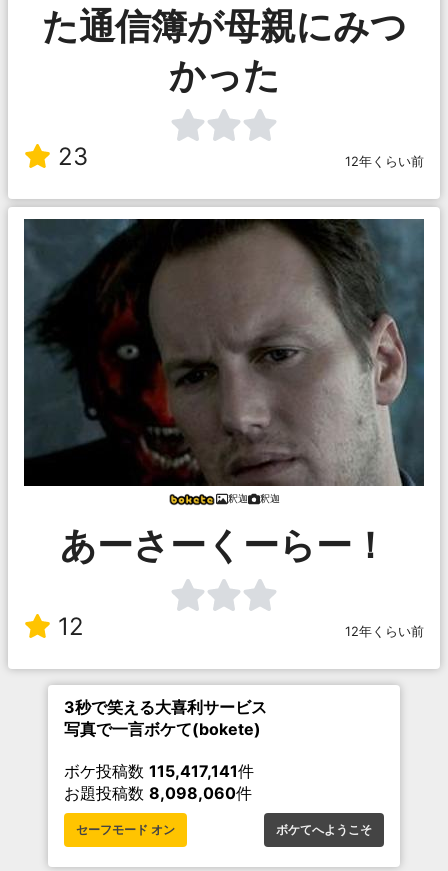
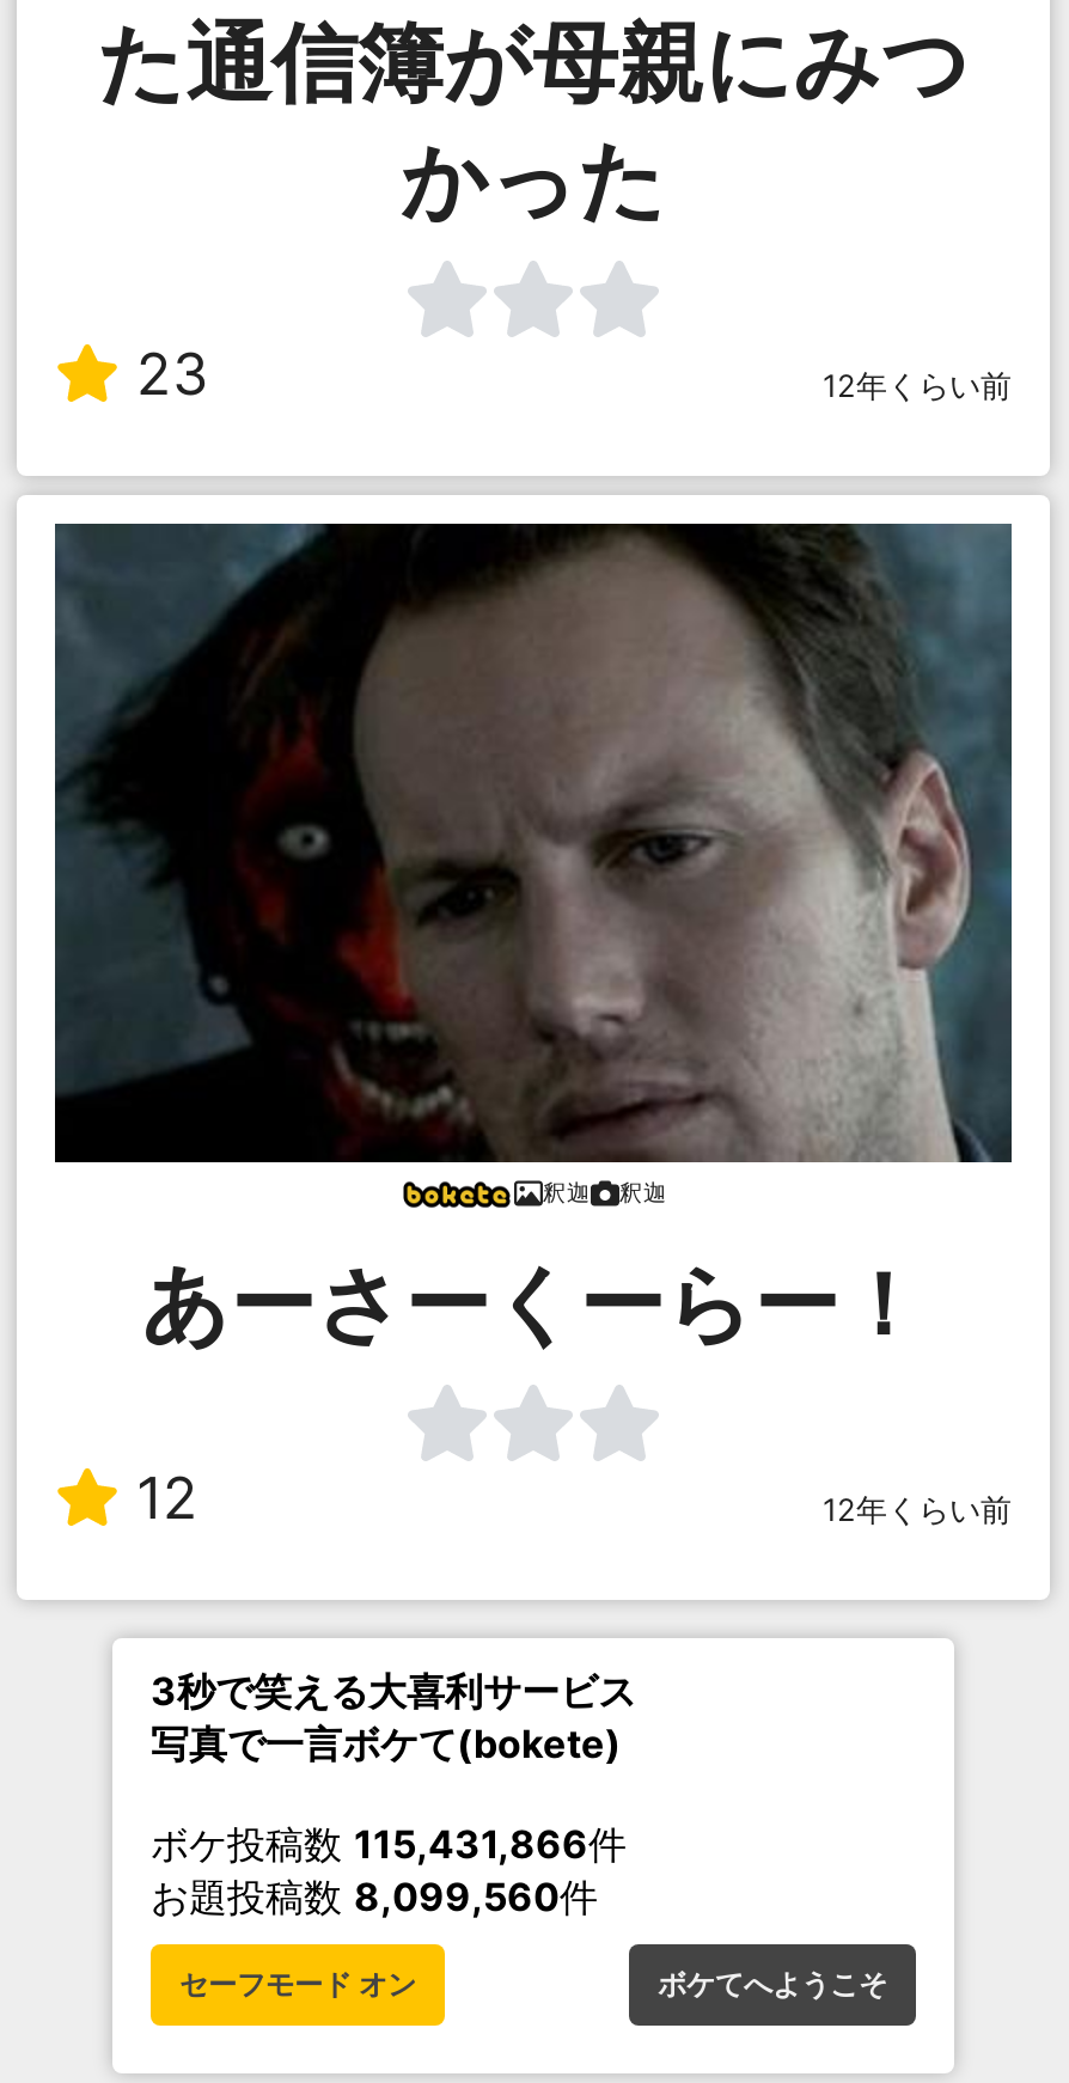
- ボケ投稿数115,417,141件
+ ボケ投稿数115,431,866件

- お題投稿数8,098,060件
+ お題投稿数8,099,560件
